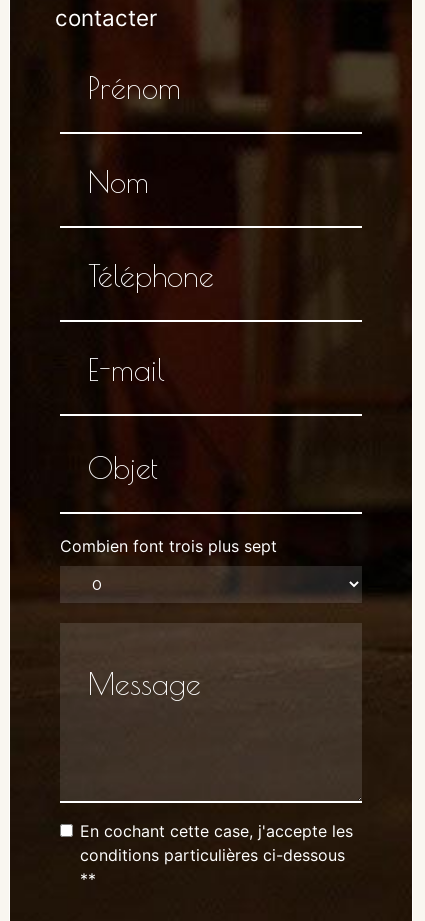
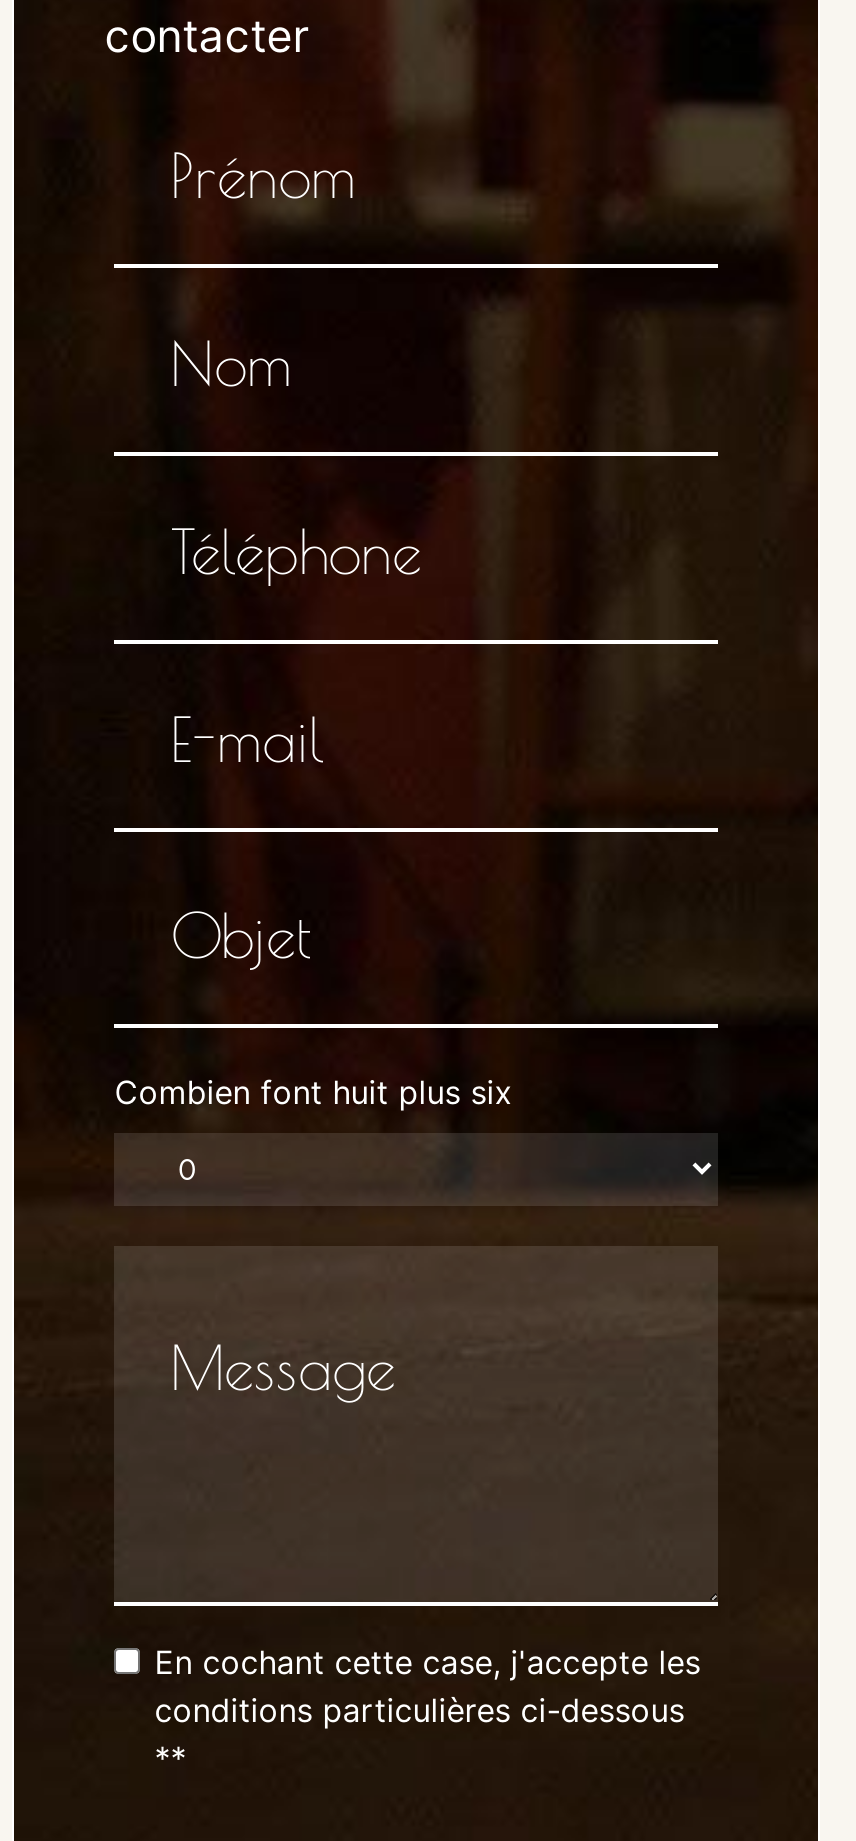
- Combien font trois plus sept
+ Combien font huit plus six
